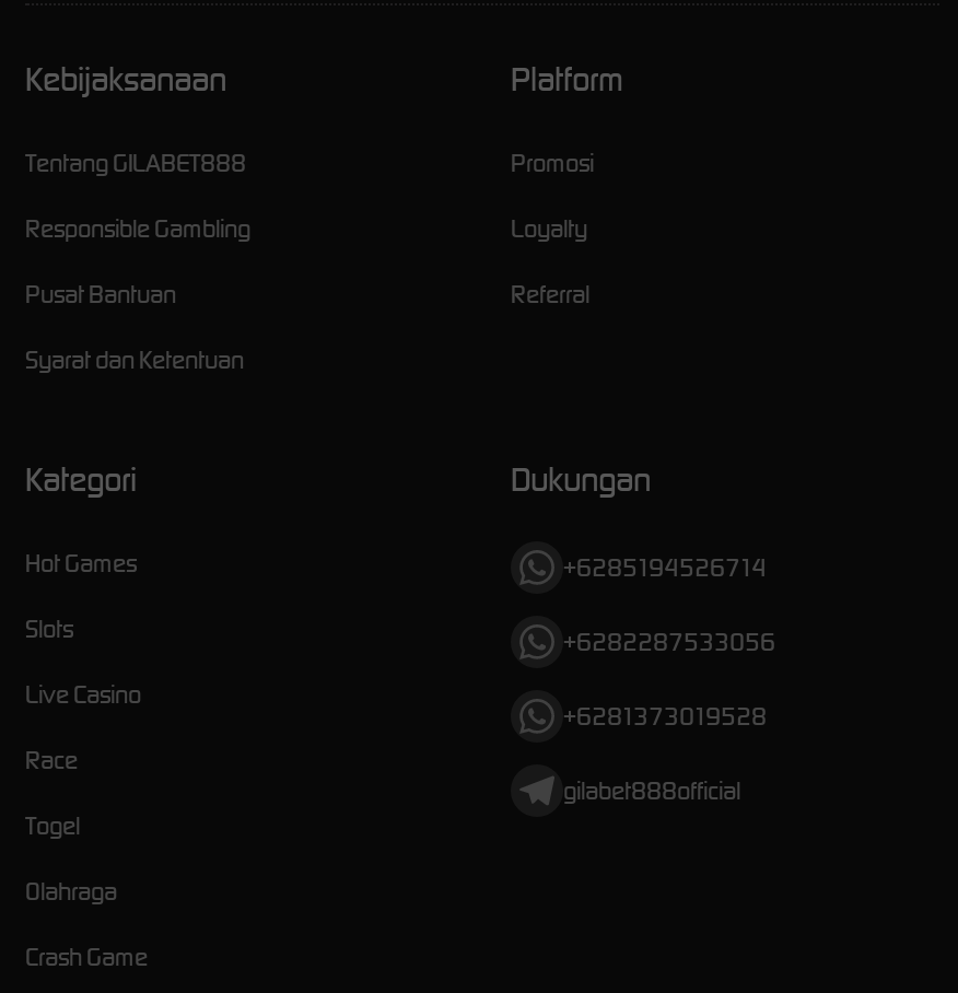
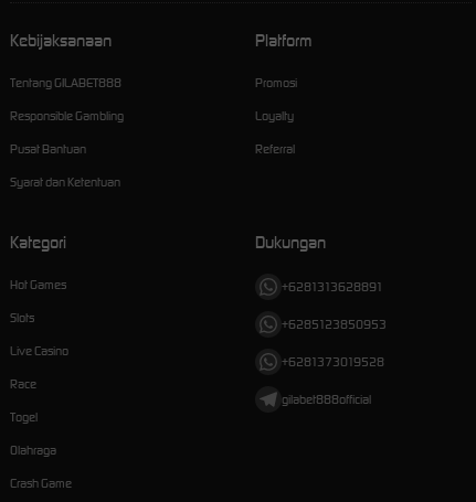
- +6285194526714
+ +6281313628891

- +6282287533056
+ +6285123850953
